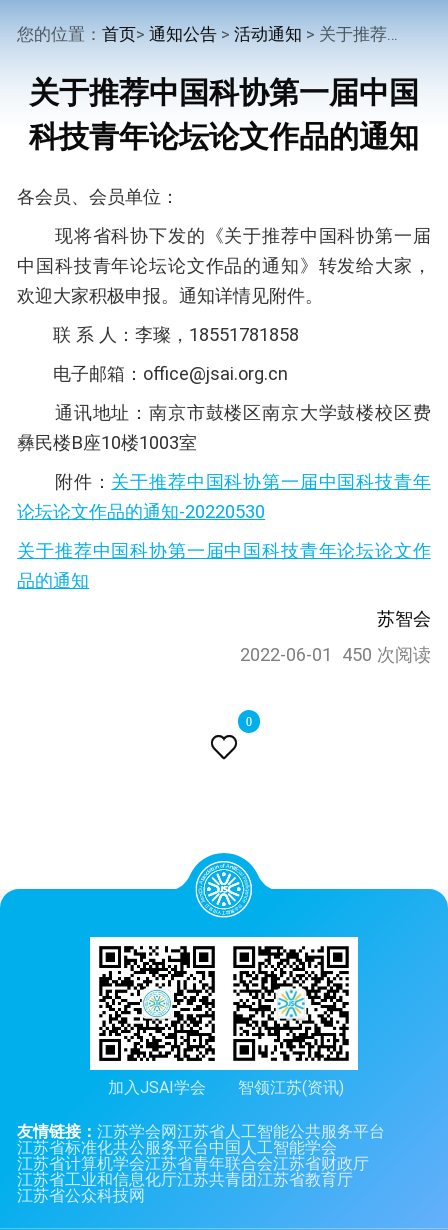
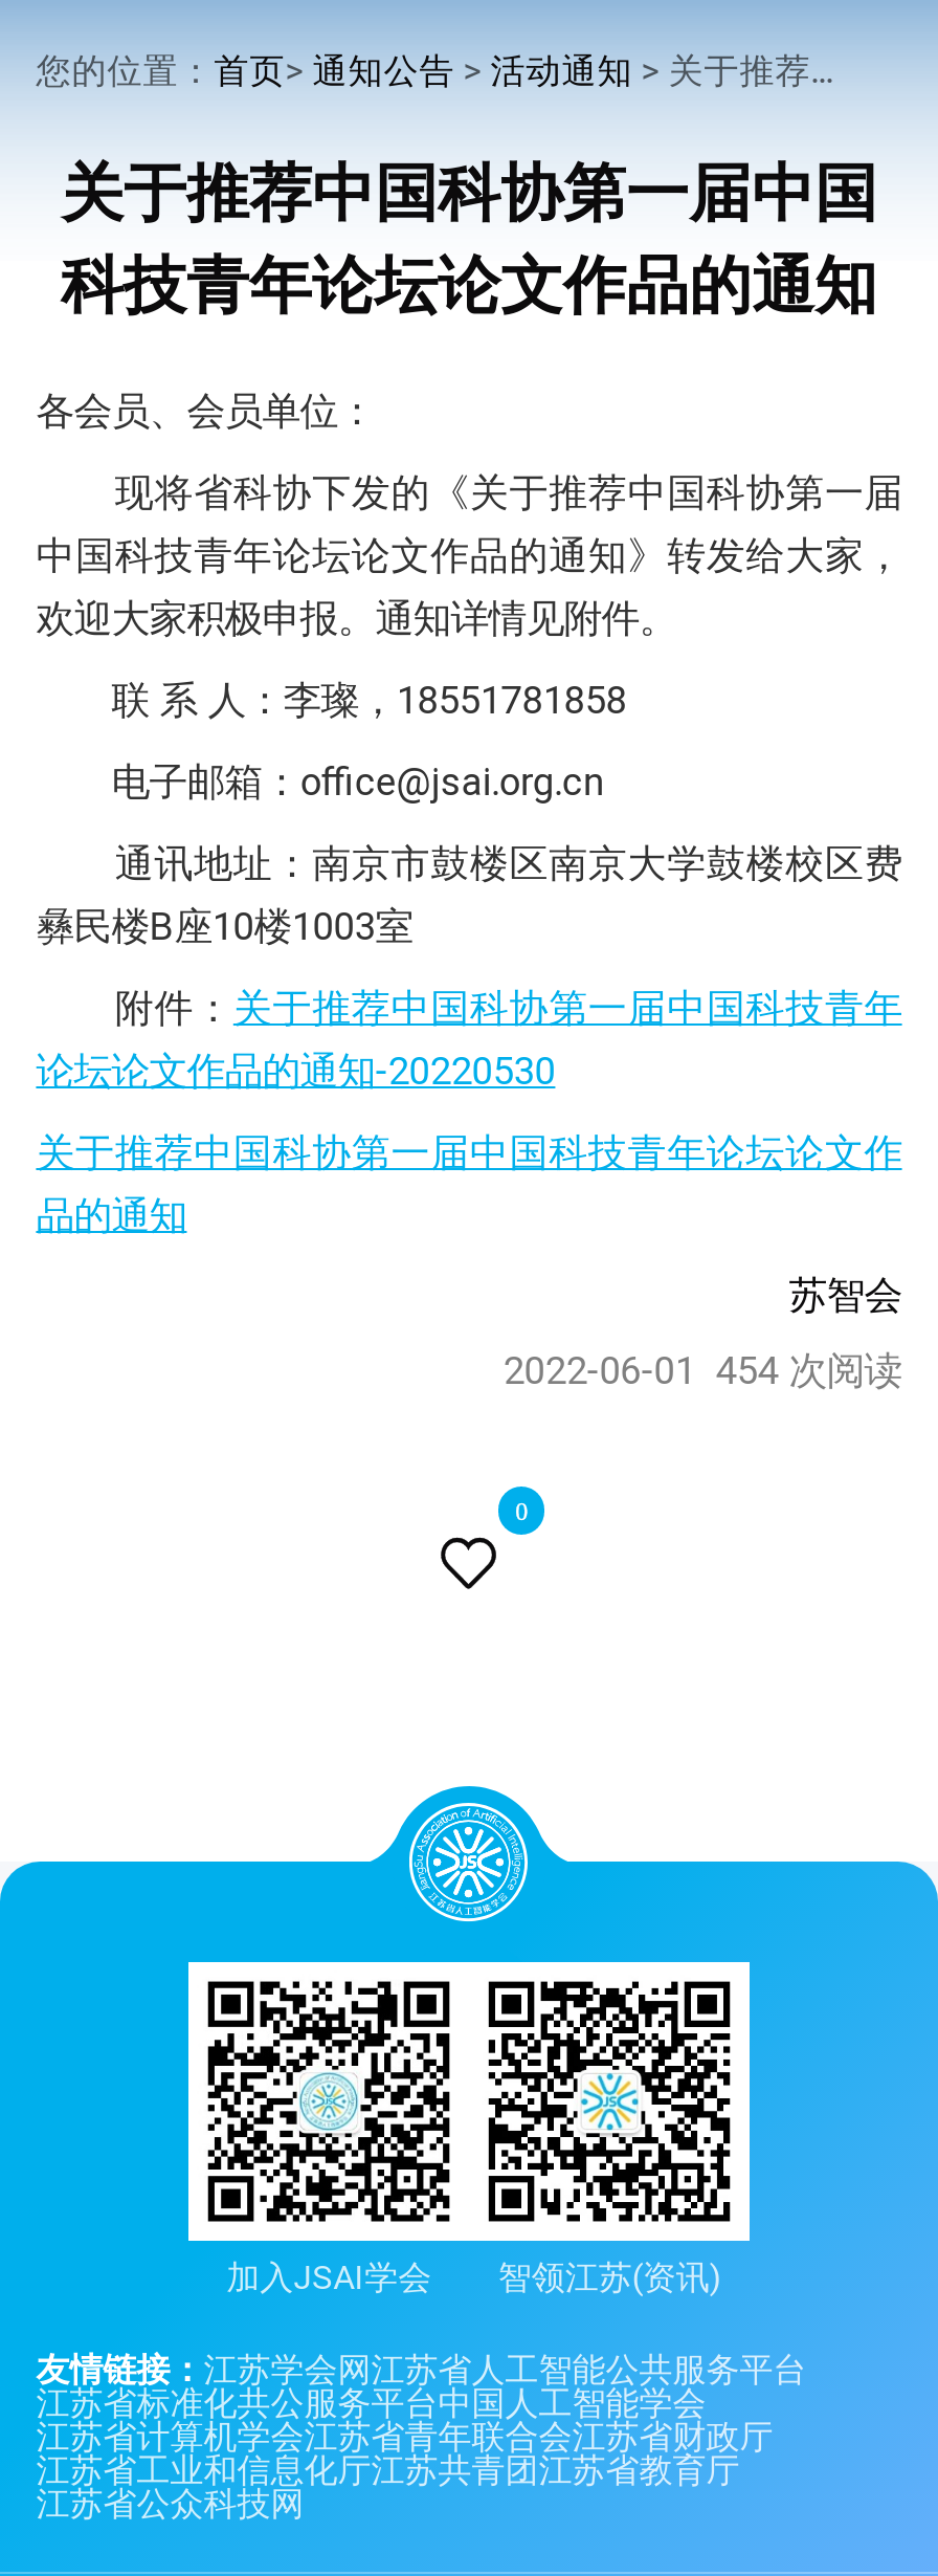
- 2022-06-01 450 次阅读
+ 2022-06-01 454 次阅读
